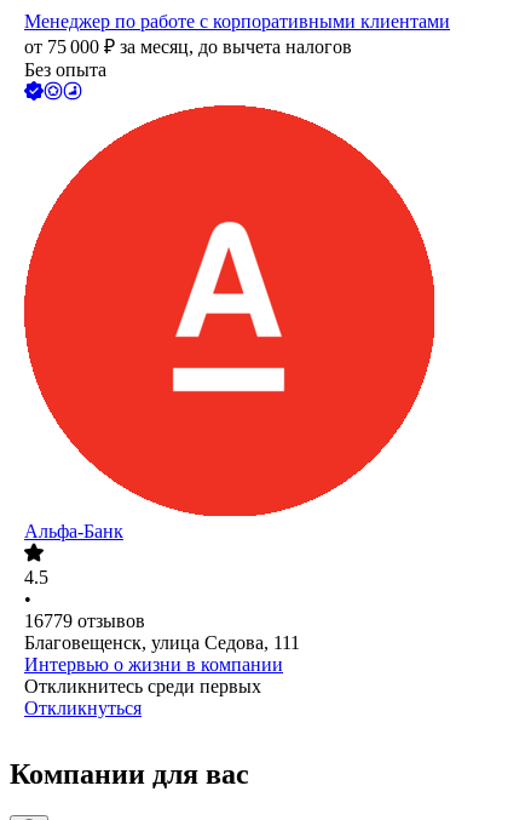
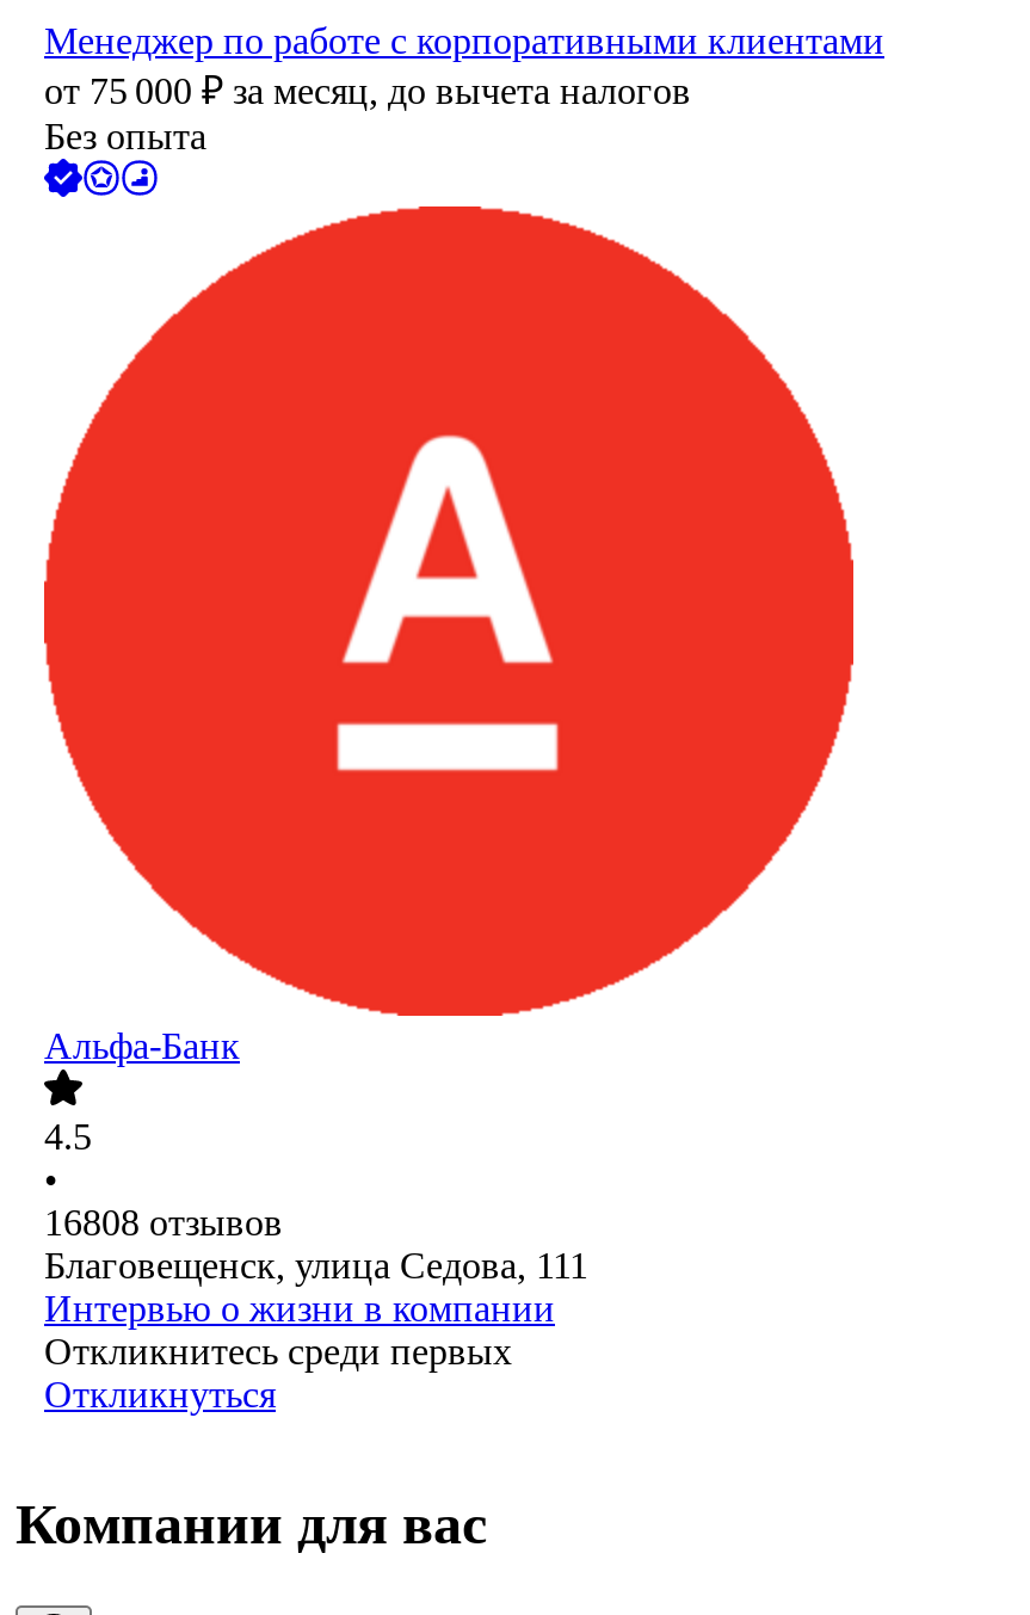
- 16779 отзывов
+ 16808 отзывов
